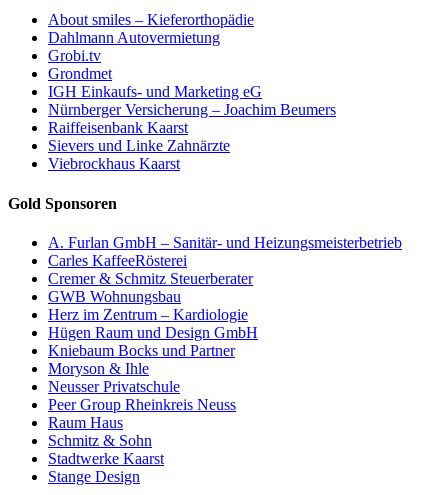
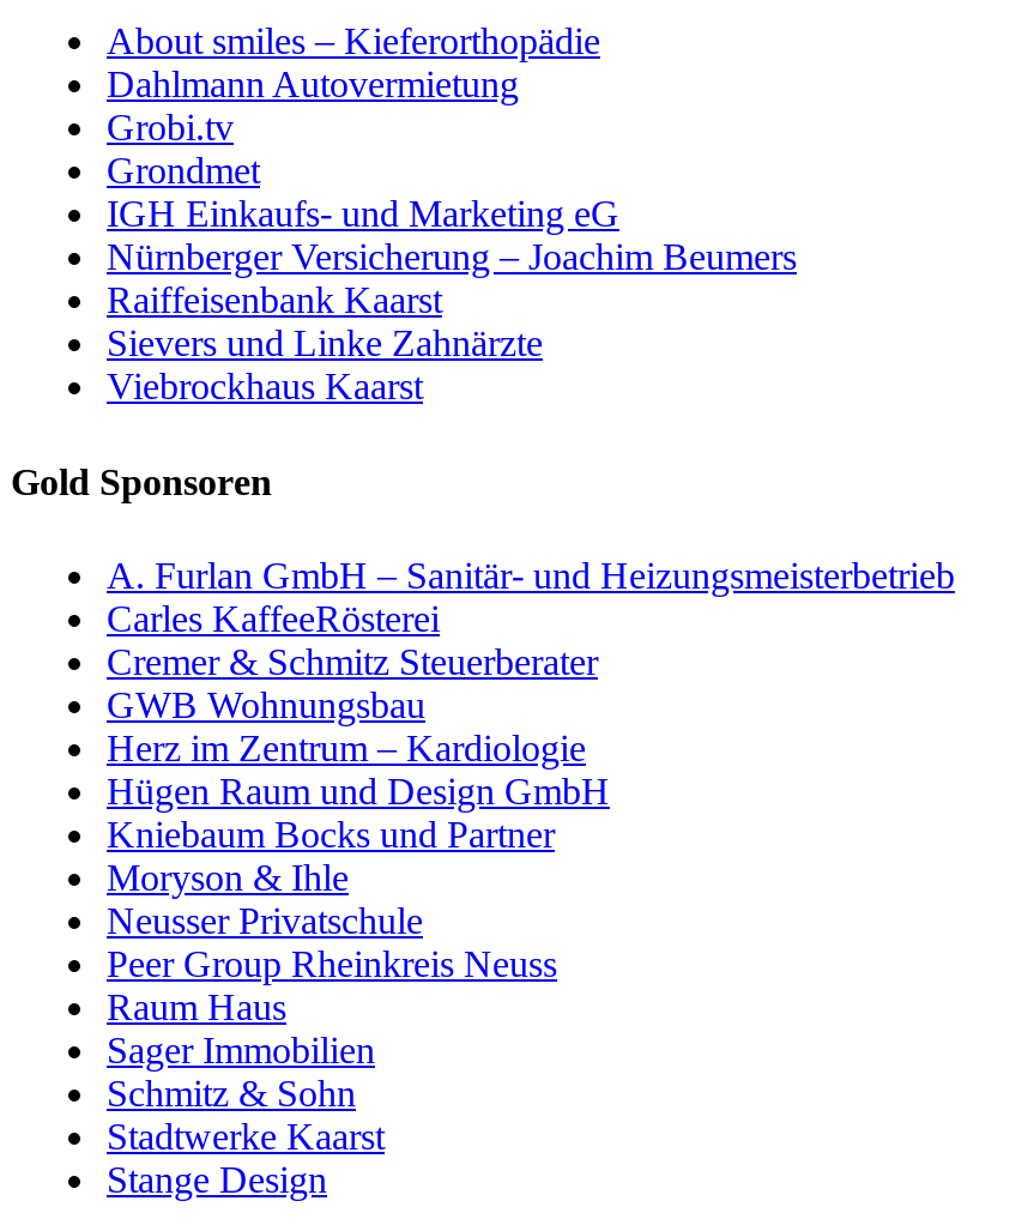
+ Sager Immobilien
